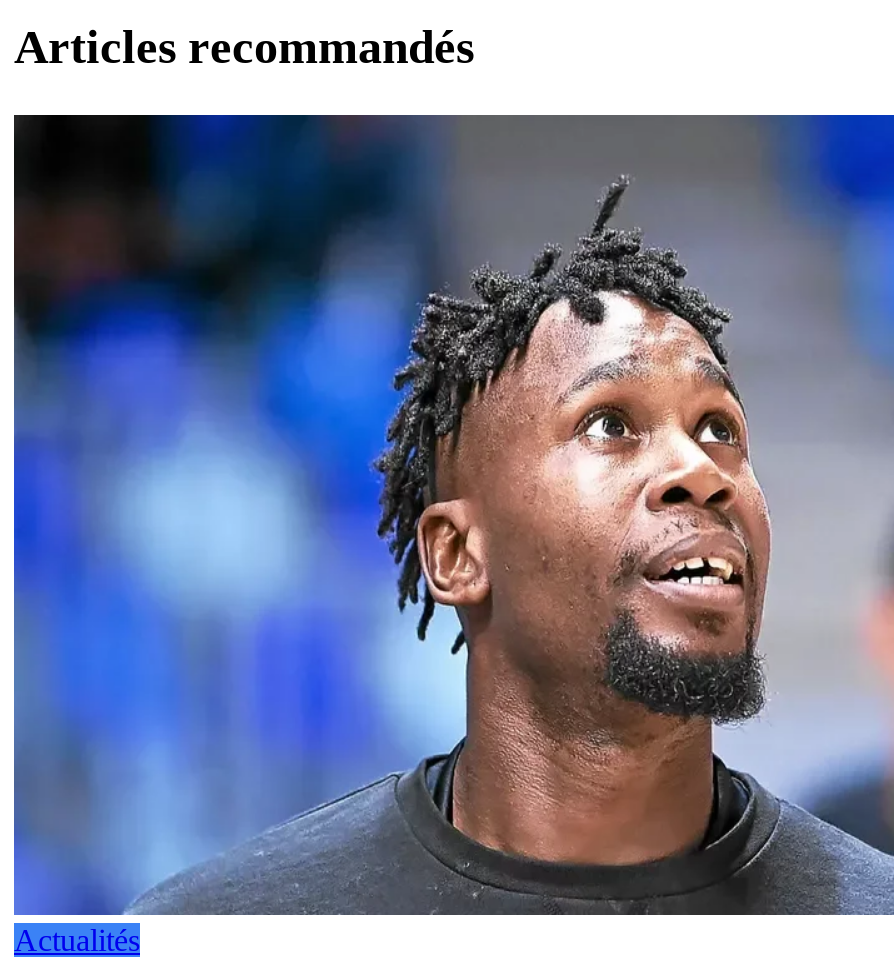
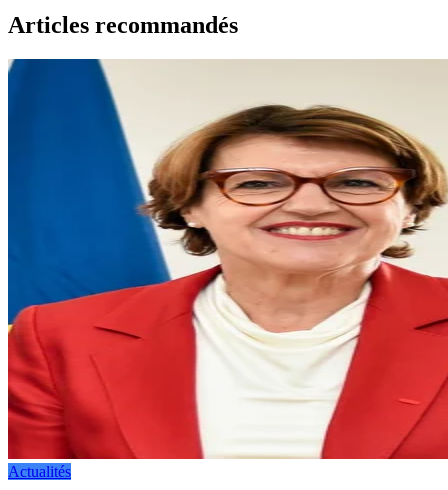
- [image]
+ [image]
